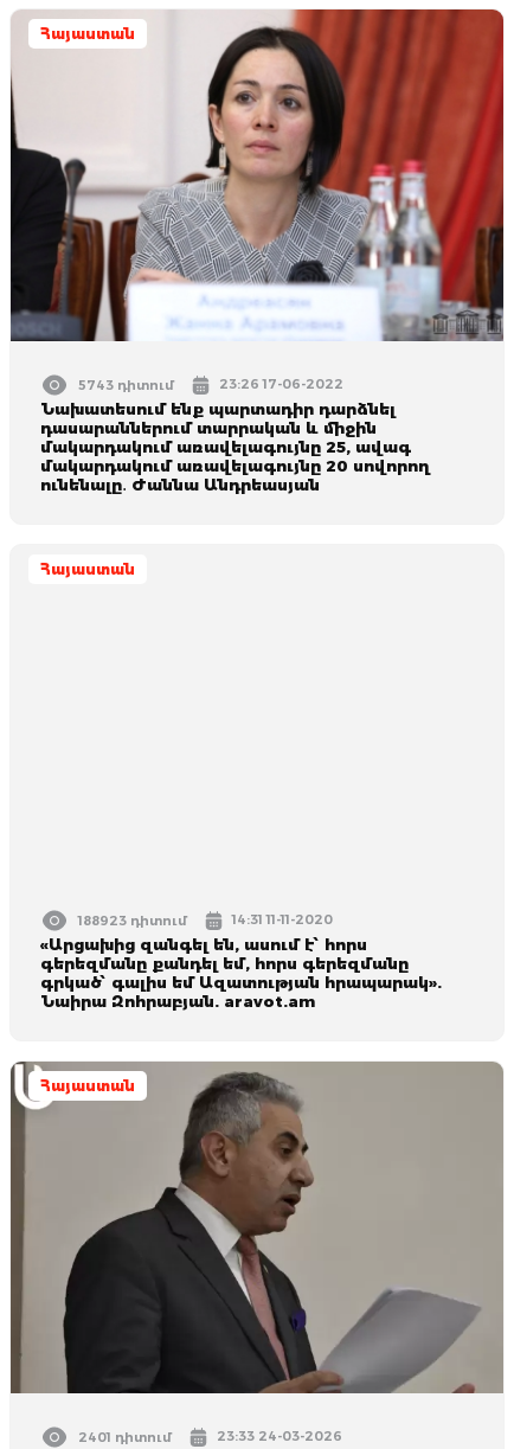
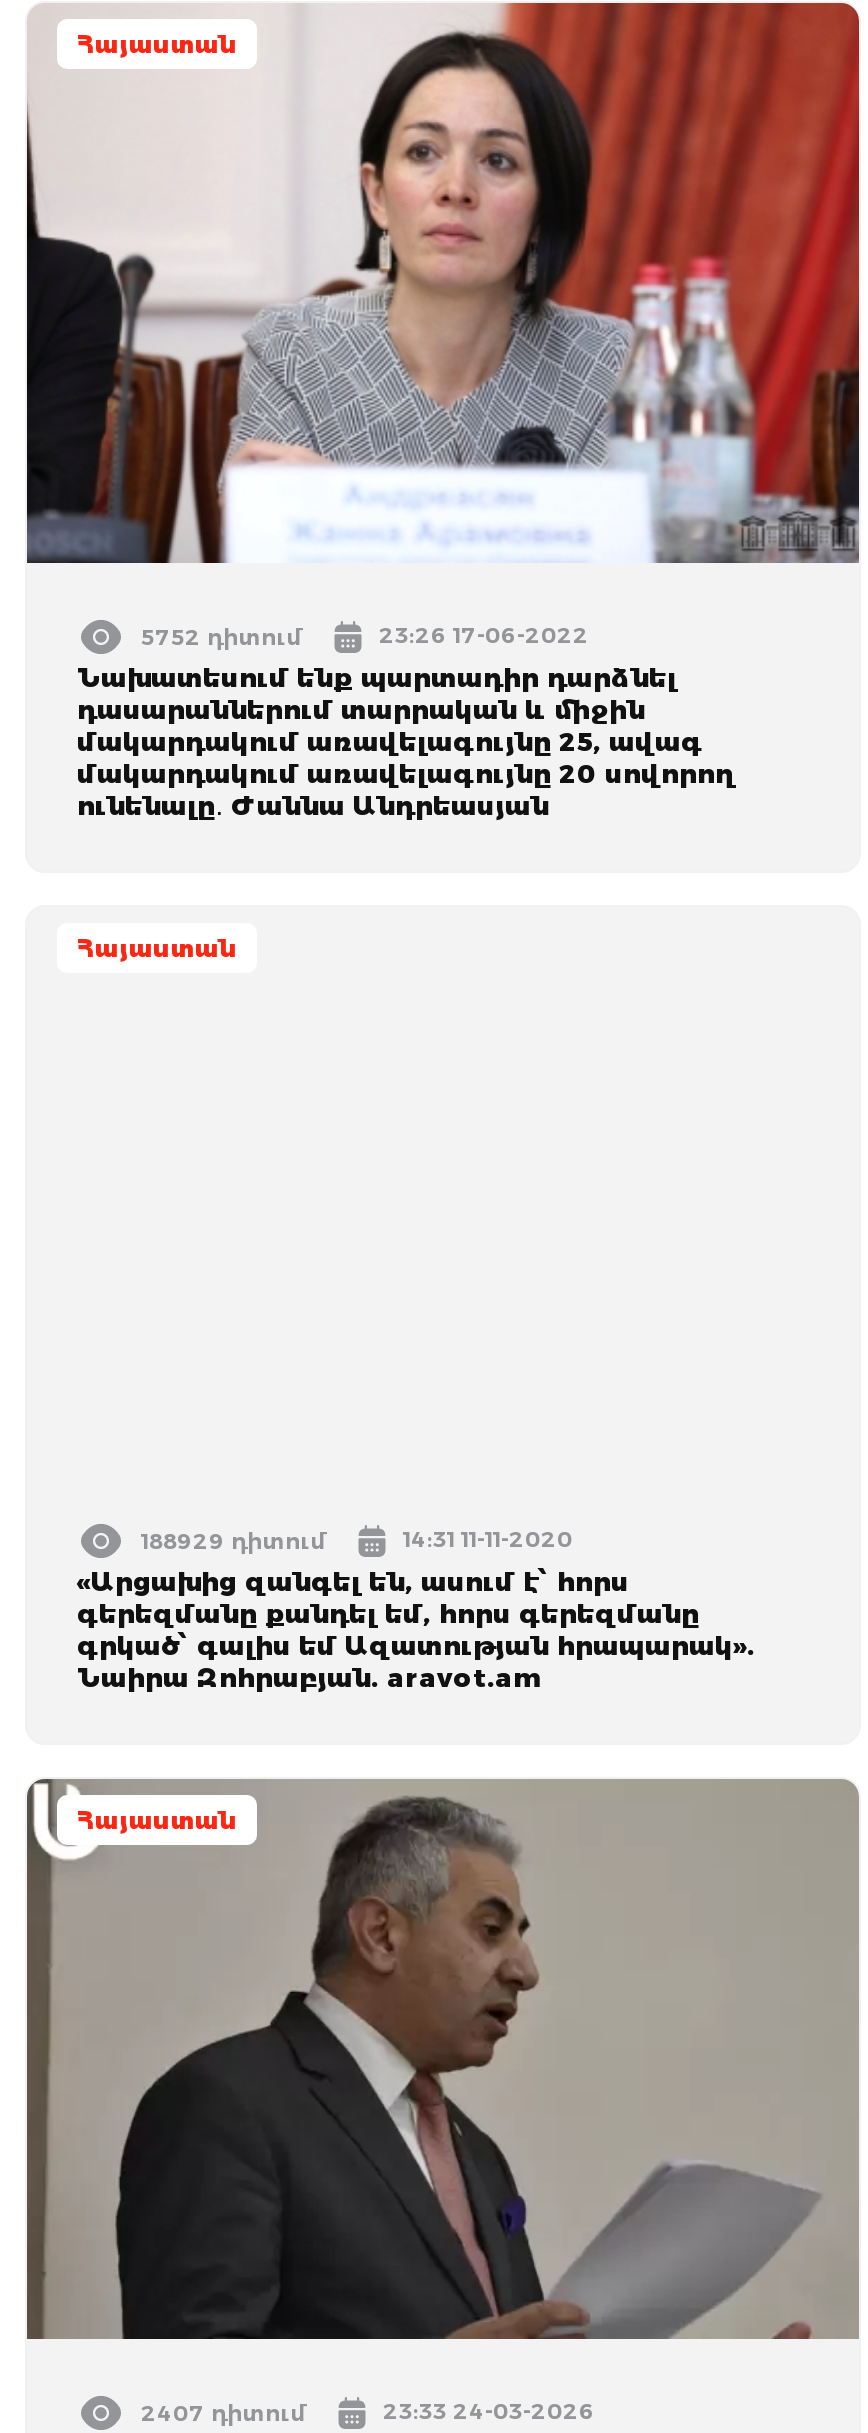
- 5743 դիտում
+ 5752 դիտում

- 188923 դիտում
+ 188929 դիտում

- 2401 դիտում
+ 2407 դիտում
